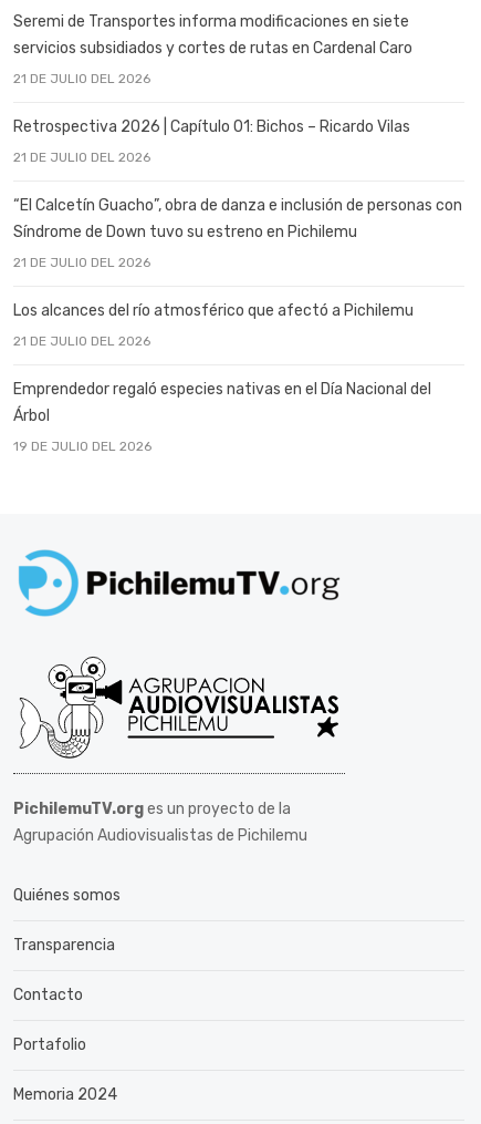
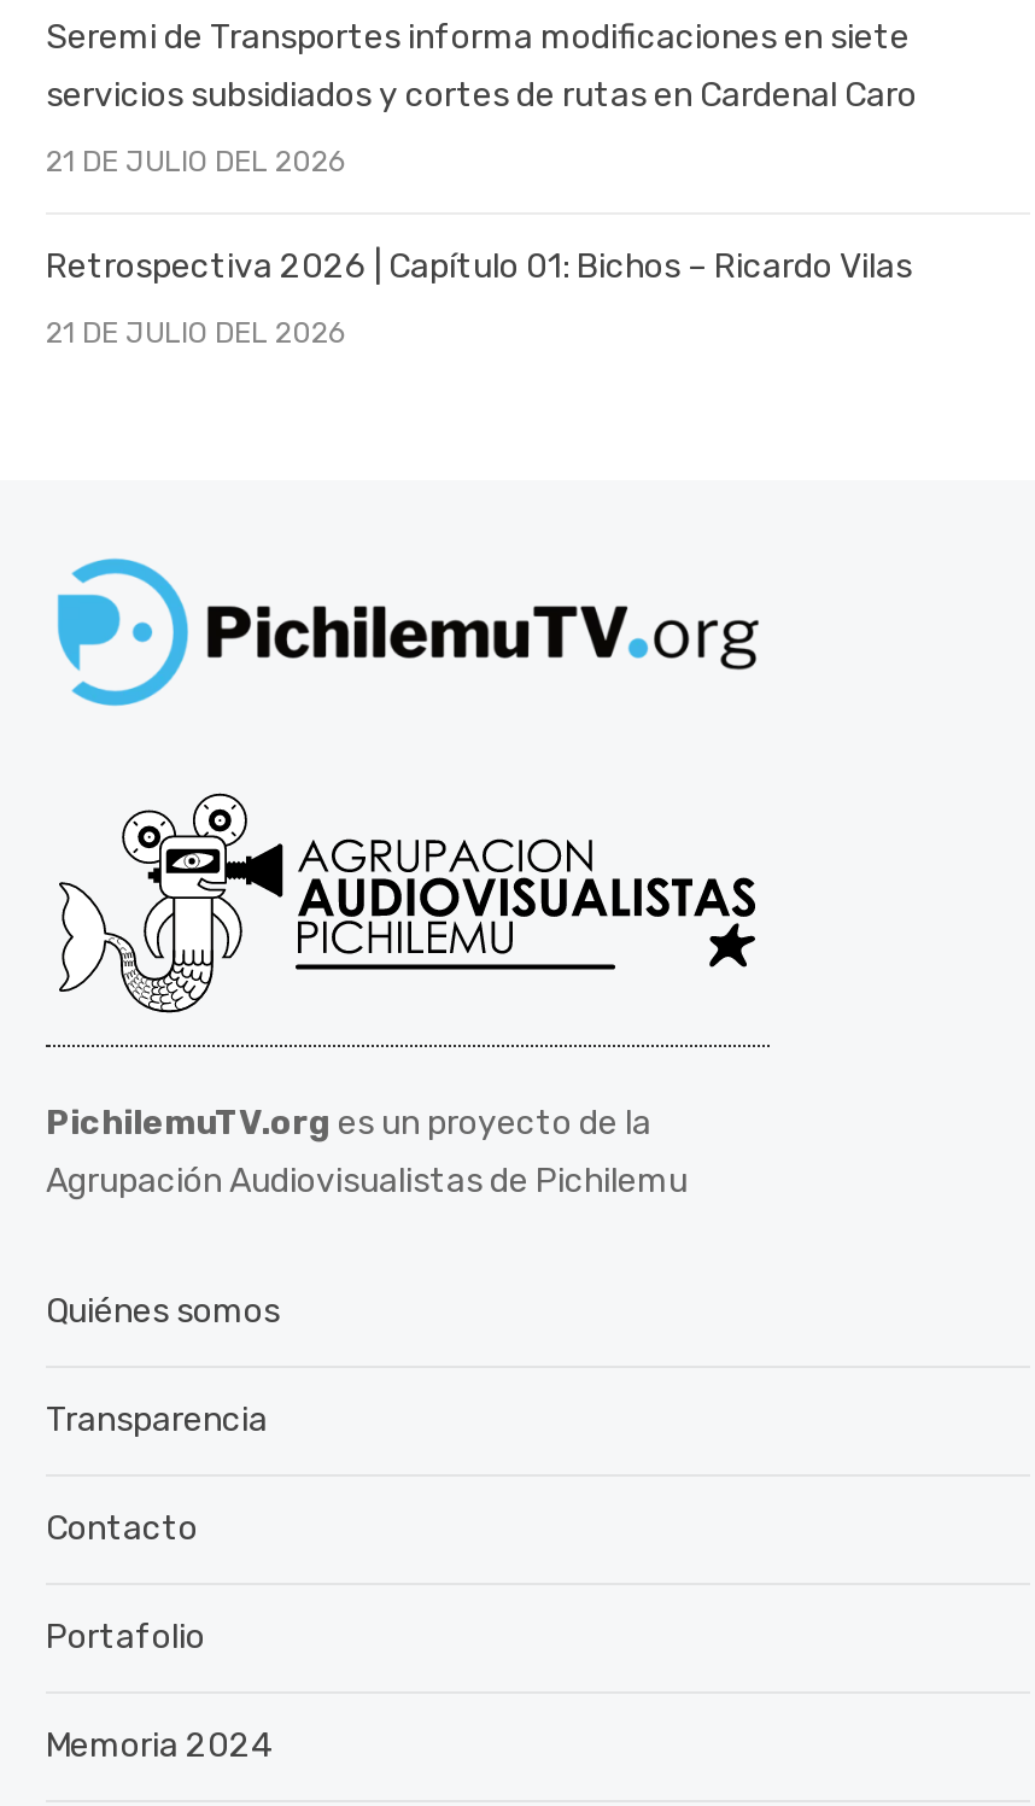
- “El Calcetín Guacho”, obra de danza e inclusión de personas con
- Síndrome de Down tuvo su estreno en Pichilemu
- 21 DE JULIO DEL 2026
- Los alcances del río atmosférico que afectó a Pichilemu
- 21 DE JULIO DEL 2026
- Emprendedor regaló especies nativas en el Día Nacional del
- Árbol
- 19 DE JULIO DEL 2026
